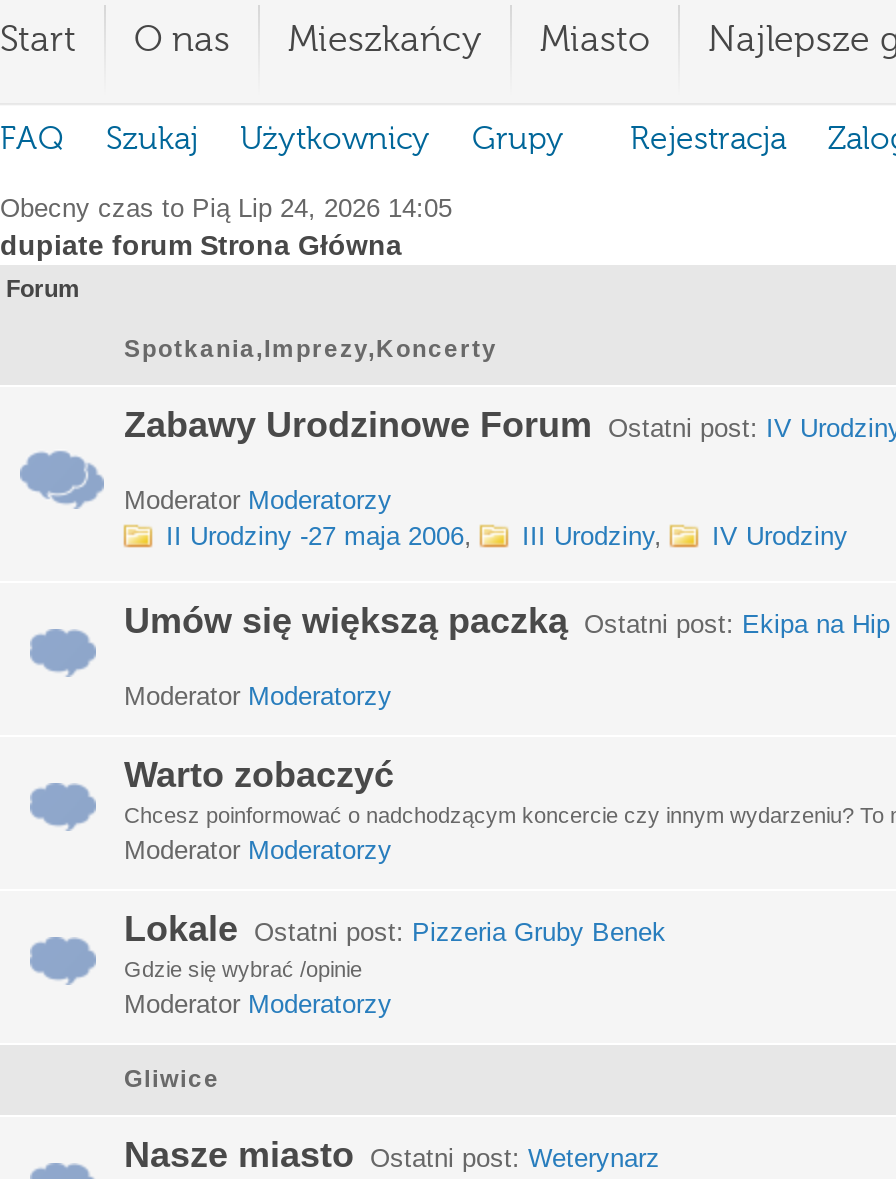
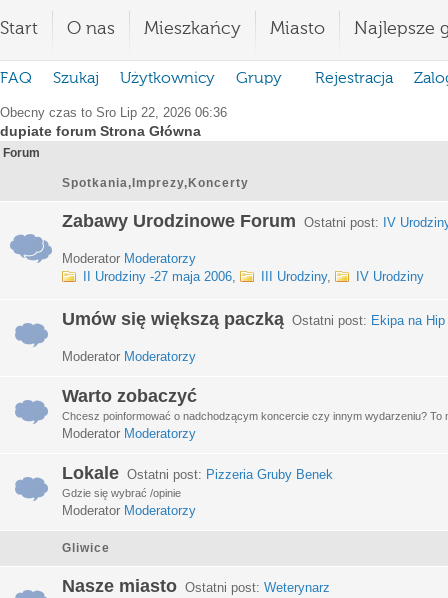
- Obecny czas to Pią Lip 24, 2026 14:05
+ Obecny czas to Sro Lip 22, 2026 06:36
